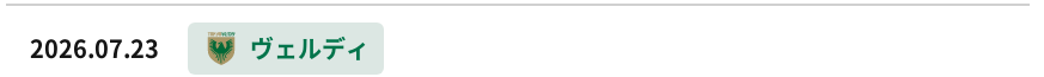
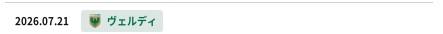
- 2026.07.23
+ 2026.07.21
